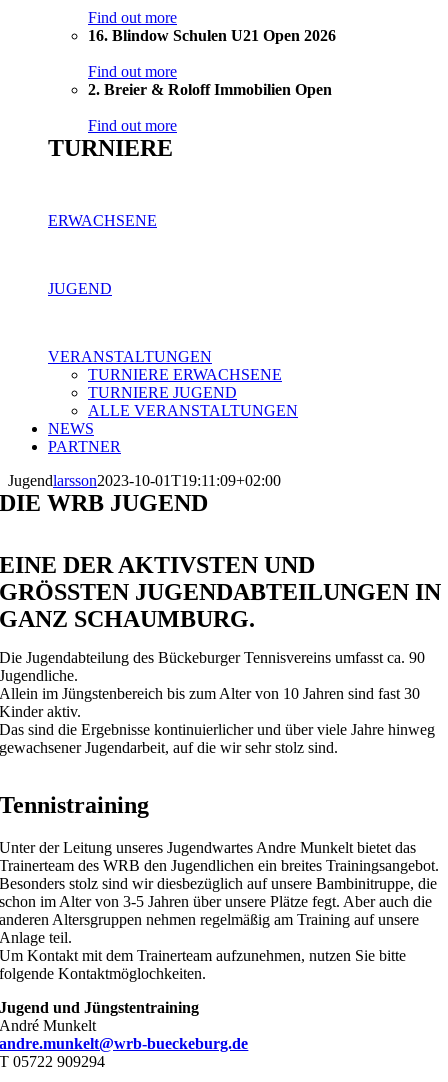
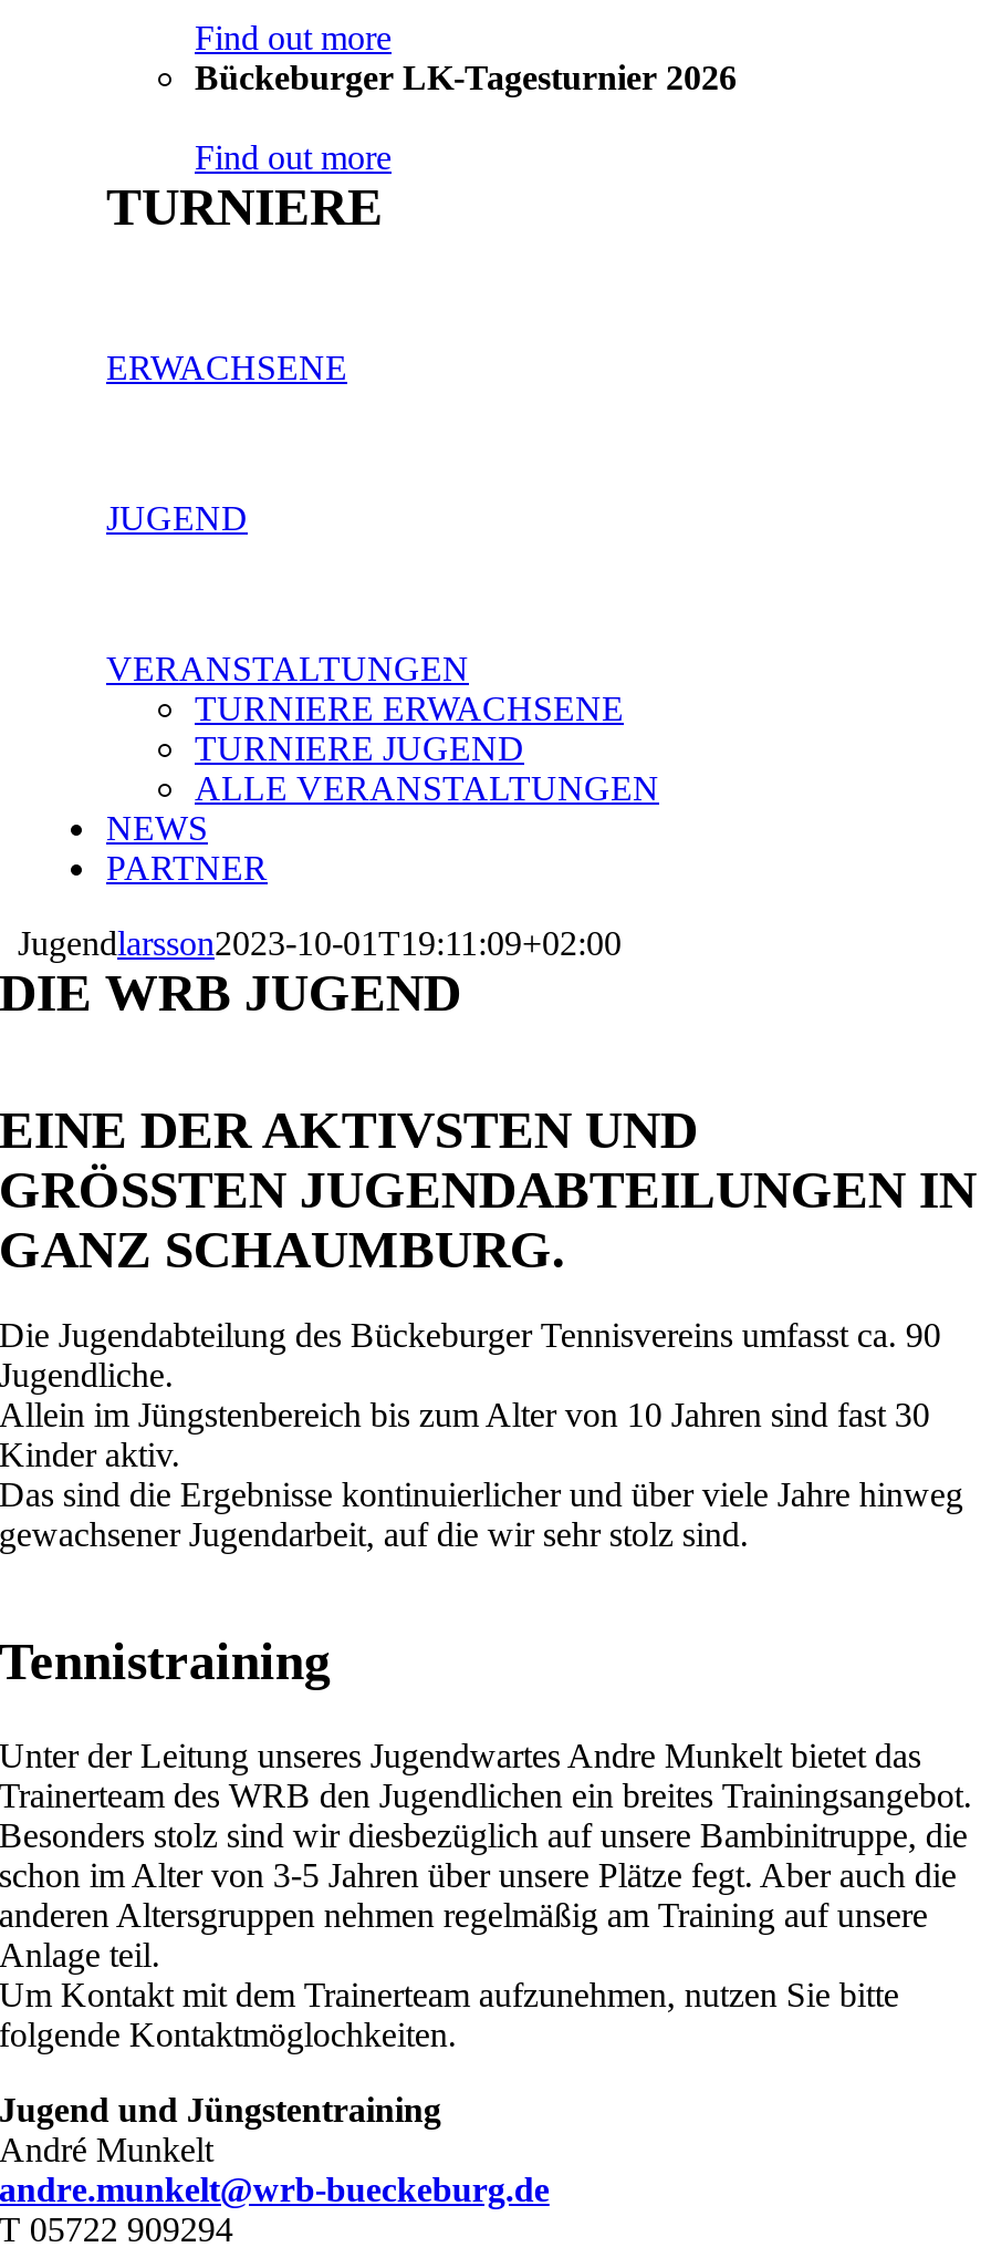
- 16. Blindow Schulen U21 Open 2026
- Find out more
- 2. Breier & Roloff Immobilien Open
+ Bückeburger LK-Tagesturnier 2026
